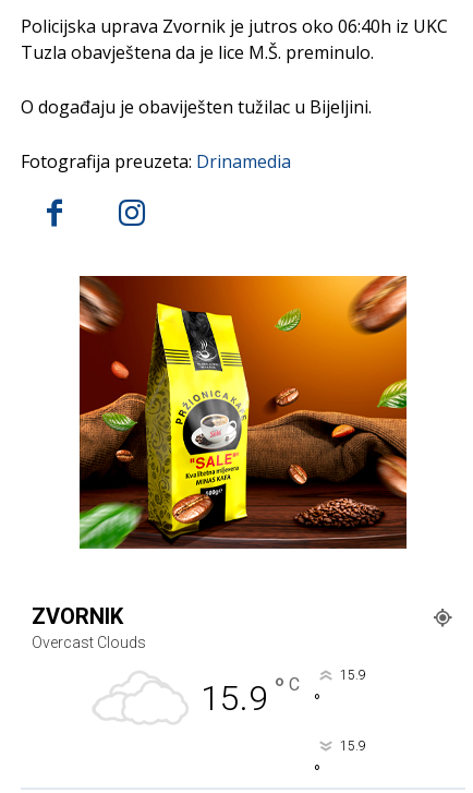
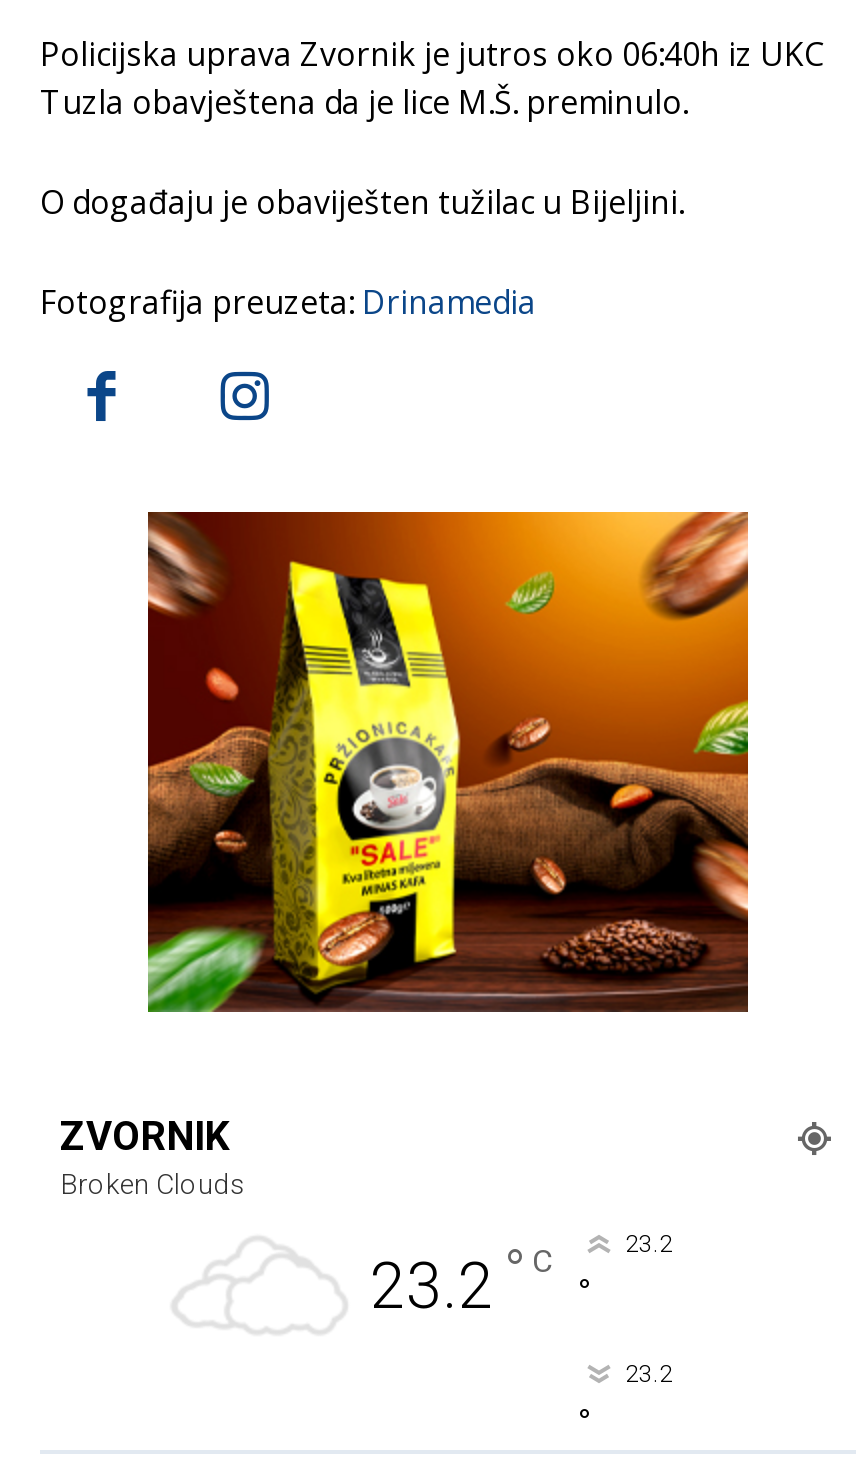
- Overcast Clouds
+ Broken Clouds

- 15.9 ° C
+ 23.2 ° C

- 15.9
+ 23.2

- 15.9
+ 23.2
